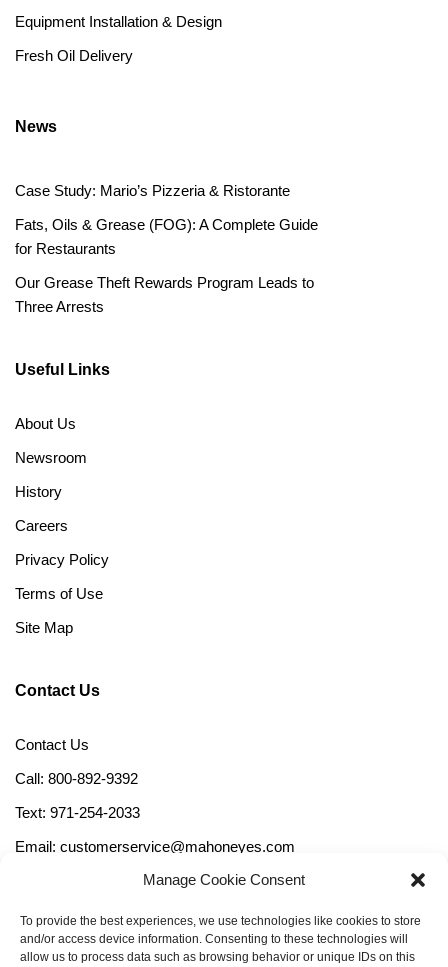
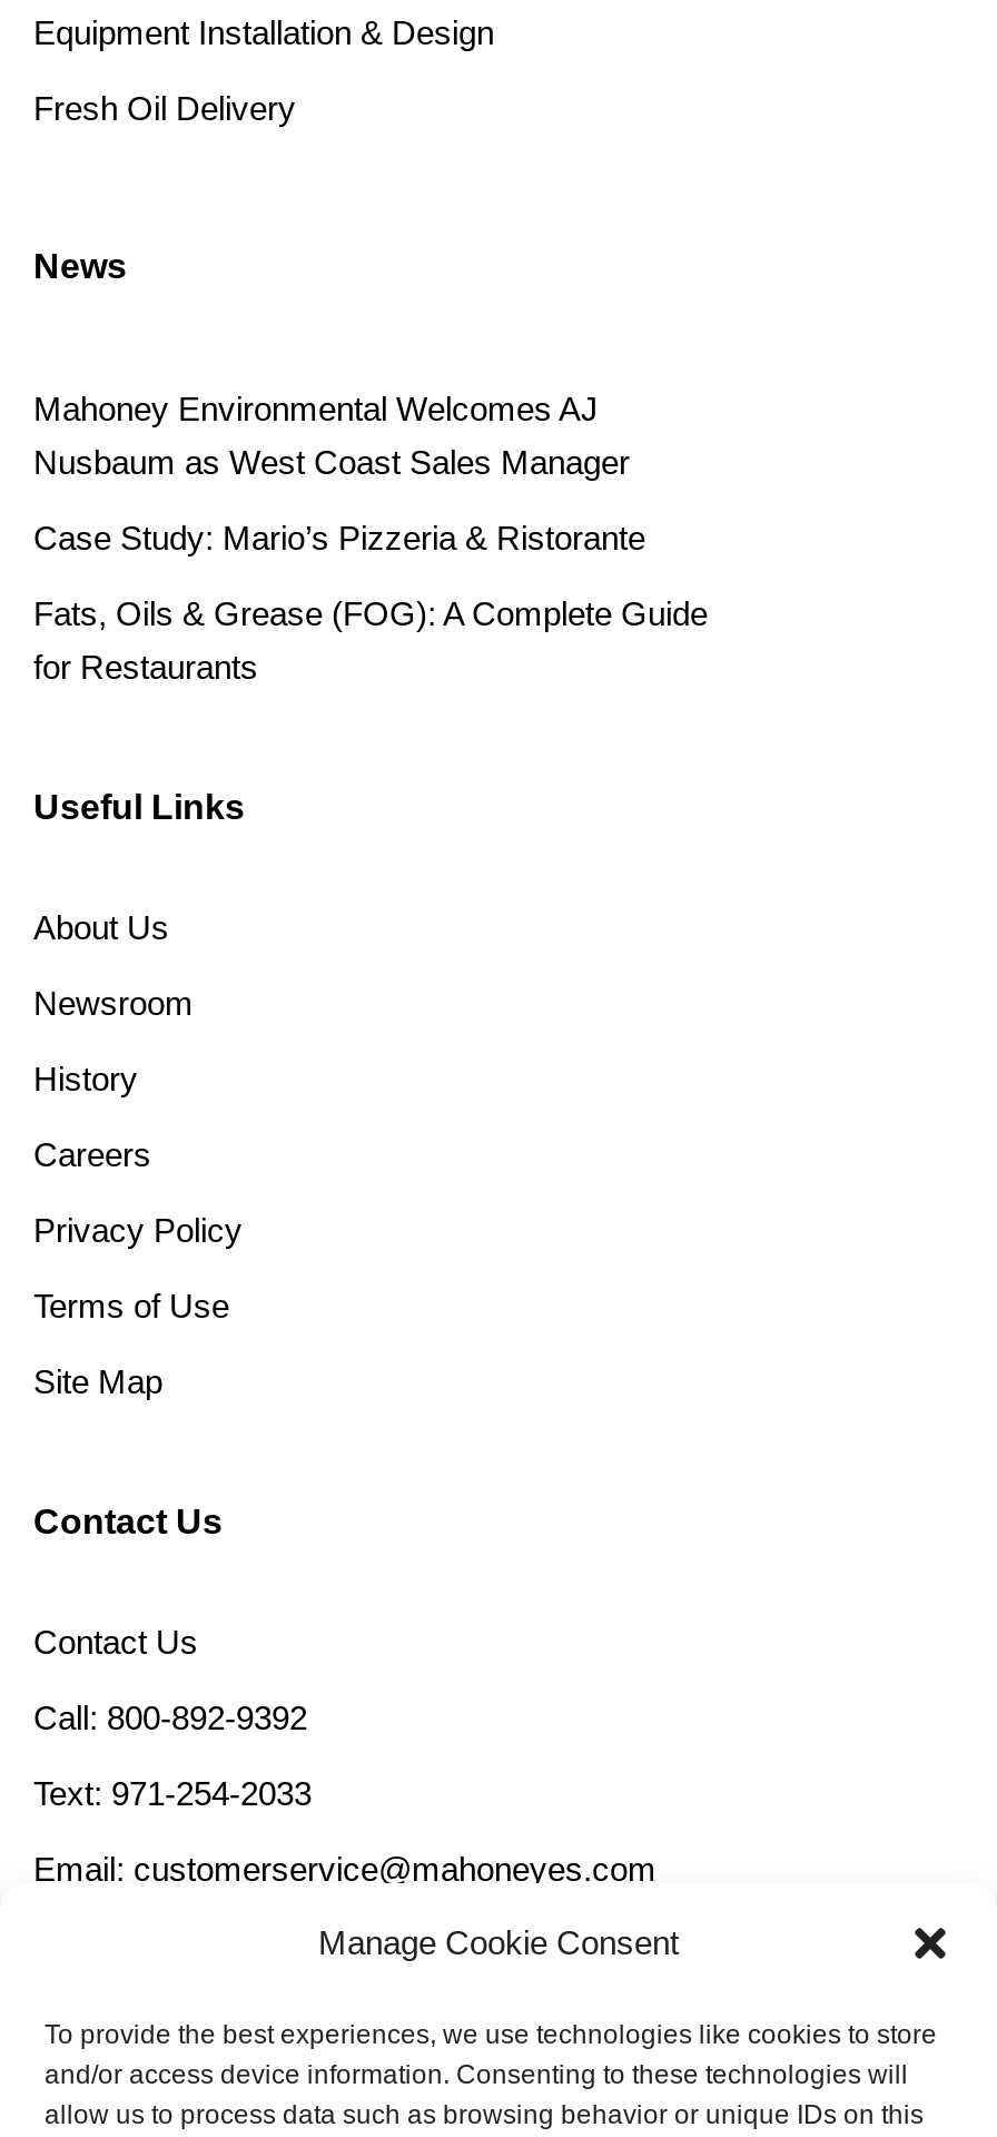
+ Mahoney Environmental Welcomes AJ
+ Nusbaum as West Coast Sales Manager

moved down: Case Study: Mario’s Pizzeria & Ristorante | Fats, Oils & Grease (FOG): A Complete Guide | for Restaurants

- Our Grease Theft Rewards Program Leads to
- Three Arrests
